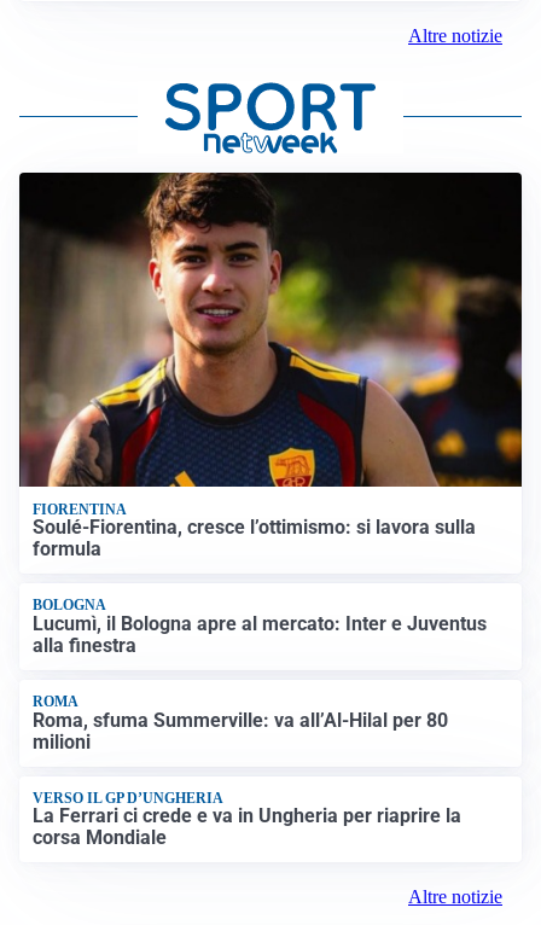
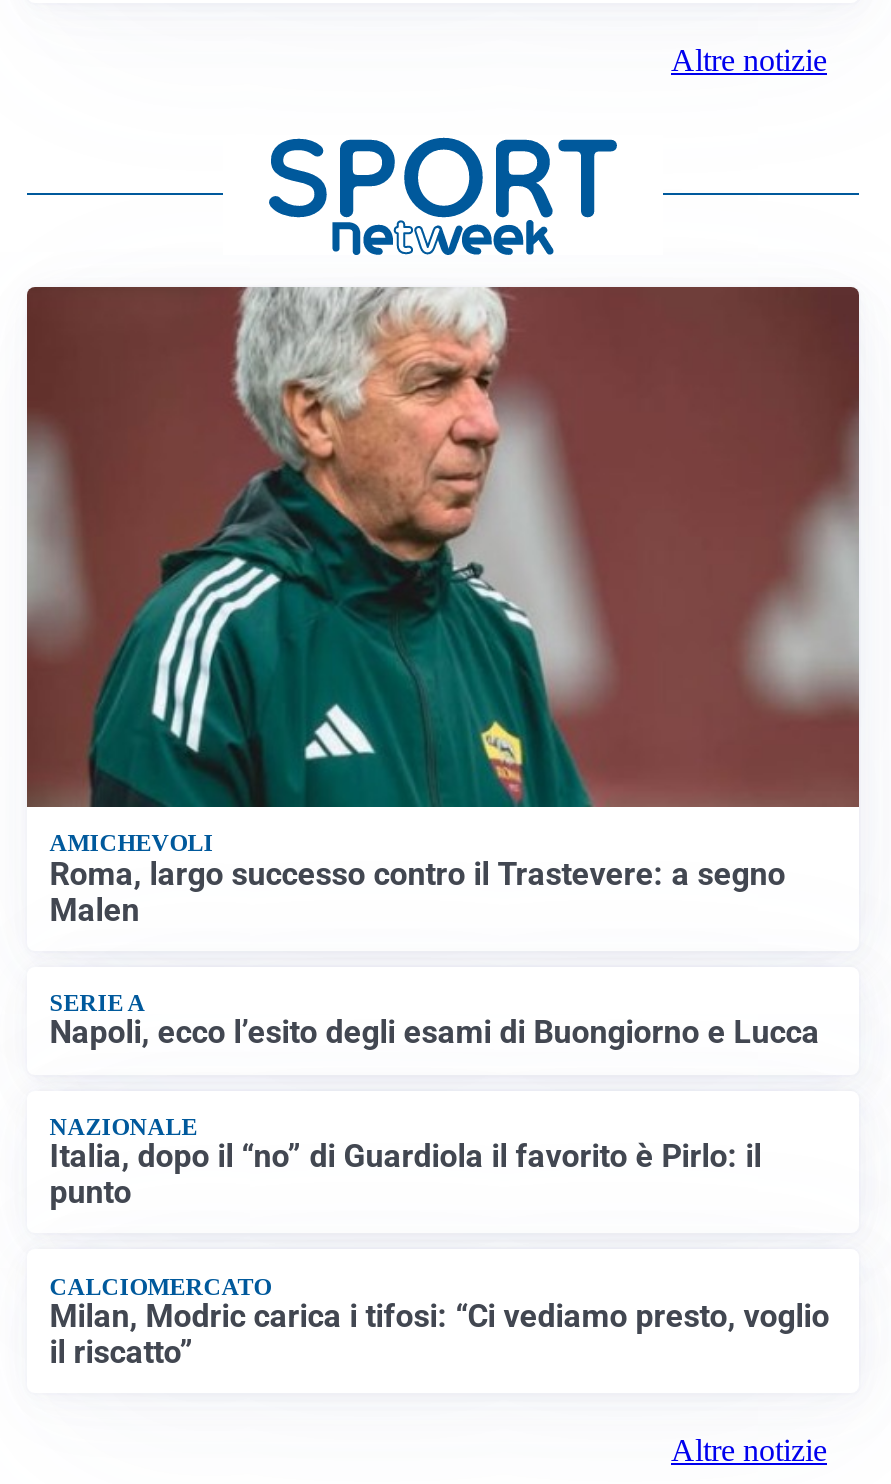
- [image]
- FIORENTINA
- Soulé-Fiorentina, cresce l’ottimismo: si lavora sulla
- formula
+ [image]
+ AMICHEVOLI
+ Roma, largo successo contro il Trastevere: a segno
+ Malen

- BOLOGNA
- Lucumì, il Bologna apre al mercato: Inter e Juventus
- alla finestra
+ SERIE A
+ Napoli, ecco l’esito degli esami di Buongiorno e Lucca

- ROMA
- Roma, sfuma Summerville: va all’Al-Hilal per 80
- milioni
+ NAZIONALE
+ Italia, dopo il “no” di Guardiola il favorito è Pirlo: il
+ punto

- VERSO IL GP D’UNGHERIA
- La Ferrari ci crede e va in Ungheria per riaprire la
- corsa Mondiale
+ CALCIOMERCATO
+ Milan, Modric carica i tifosi: “Ci vediamo presto, voglio
+ il riscatto”
